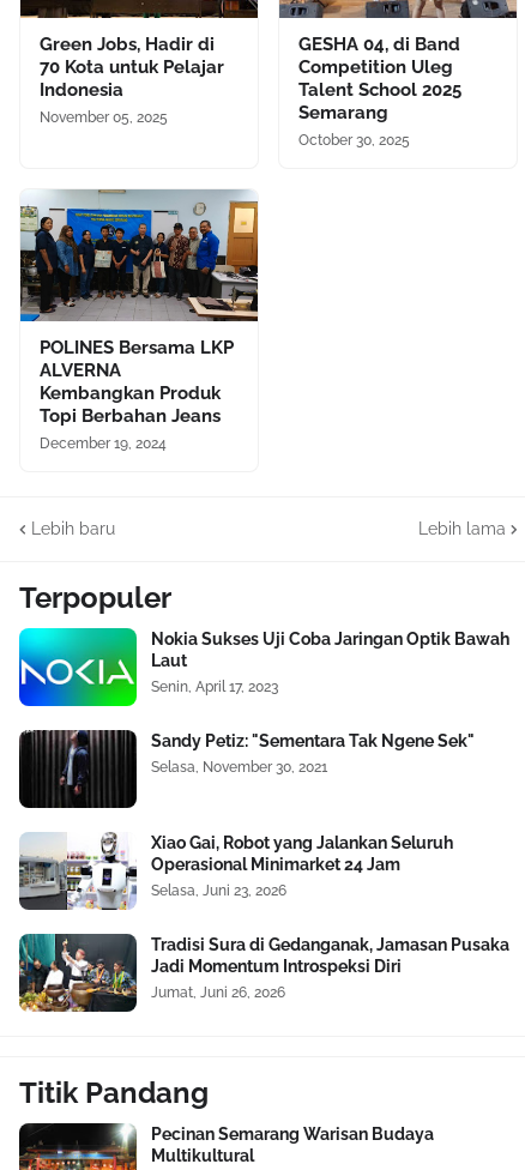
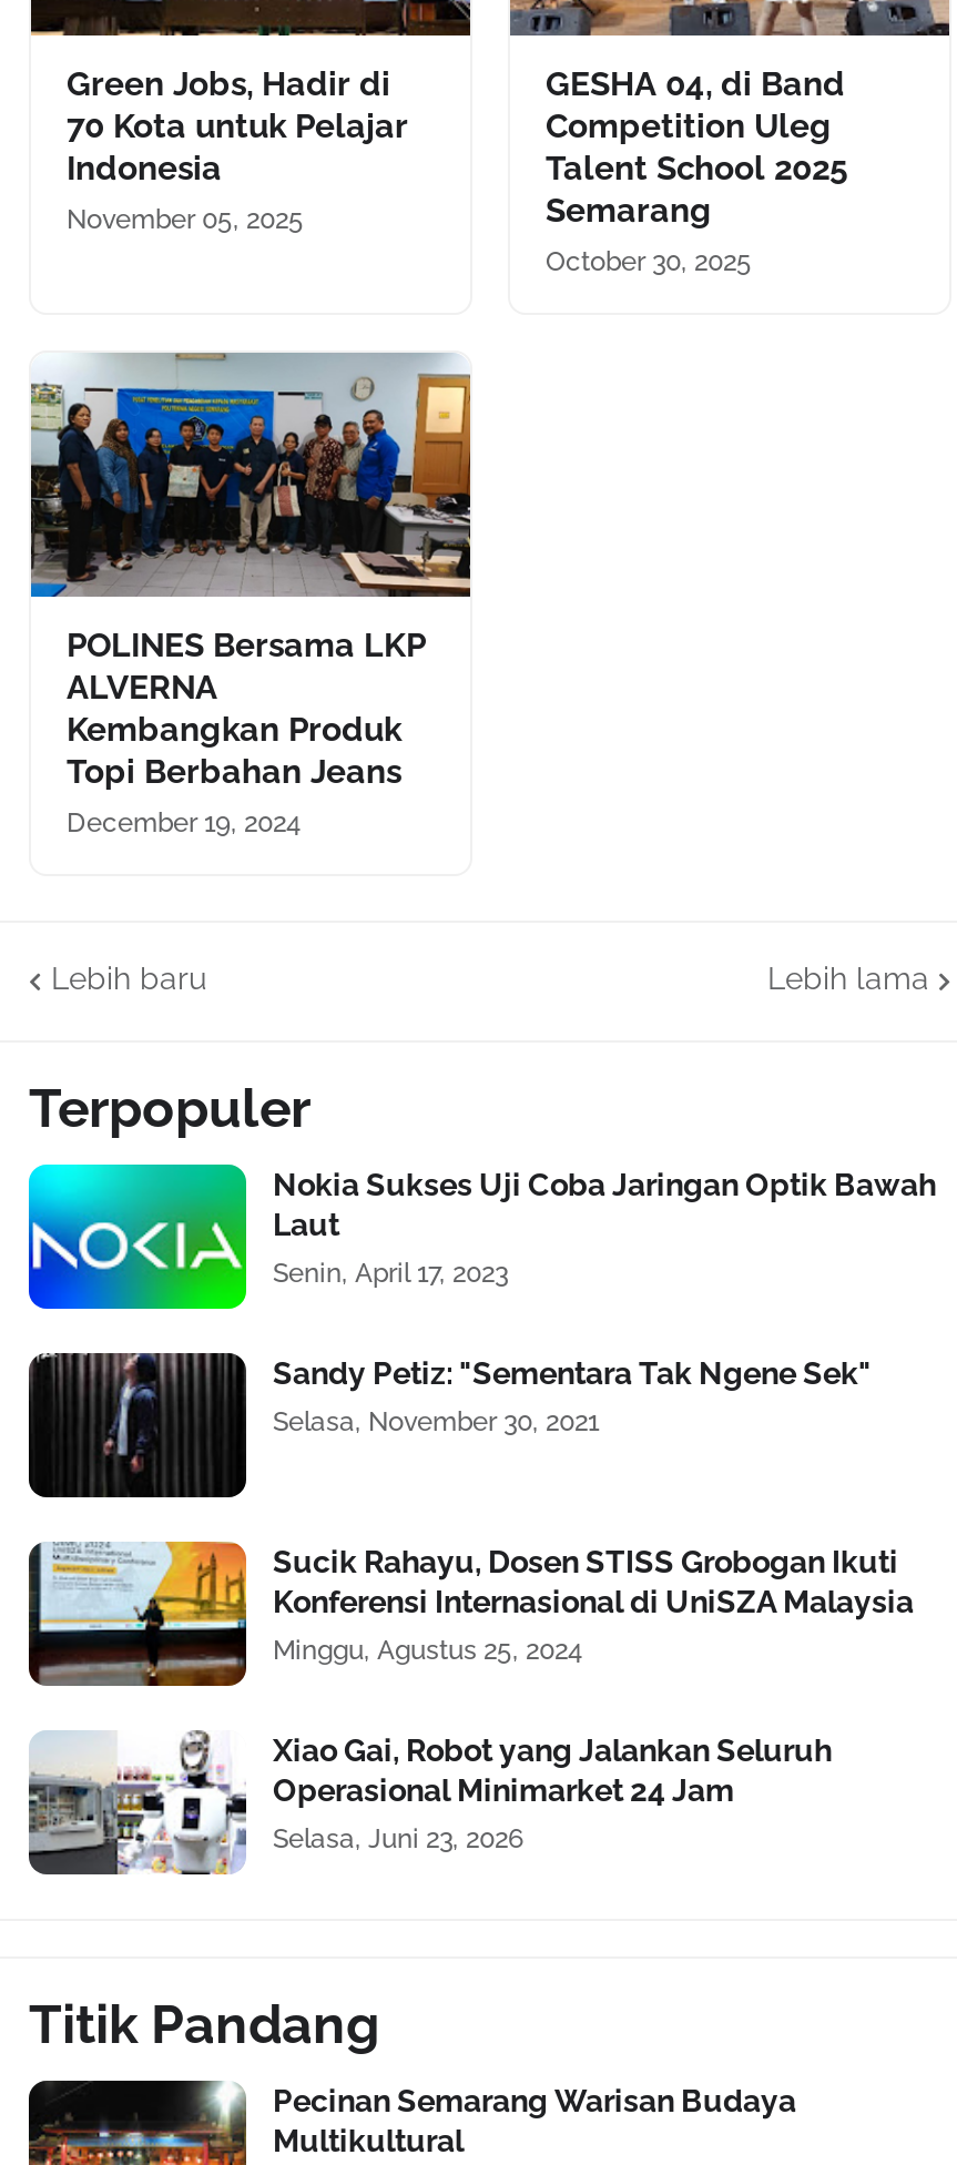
+ [image]
+ Sucik Rahayu, Dosen STISS Grobogan Ikuti
+ Konferensi Internasional di UniSZA Malaysia
+ Minggu, Agustus 25, 2024

moved down: [image] | Xiao Gai, Robot yang Jalankan Seluruh | Operasional Minimarket 24 Jam | Selasa, Juni 23, 2026

- [image]
- Tradisi Sura di Gedanganak, Jamasan Pusaka
- Jadi Momentum Introspeksi Diri
- Jumat, Juni 26, 2026
